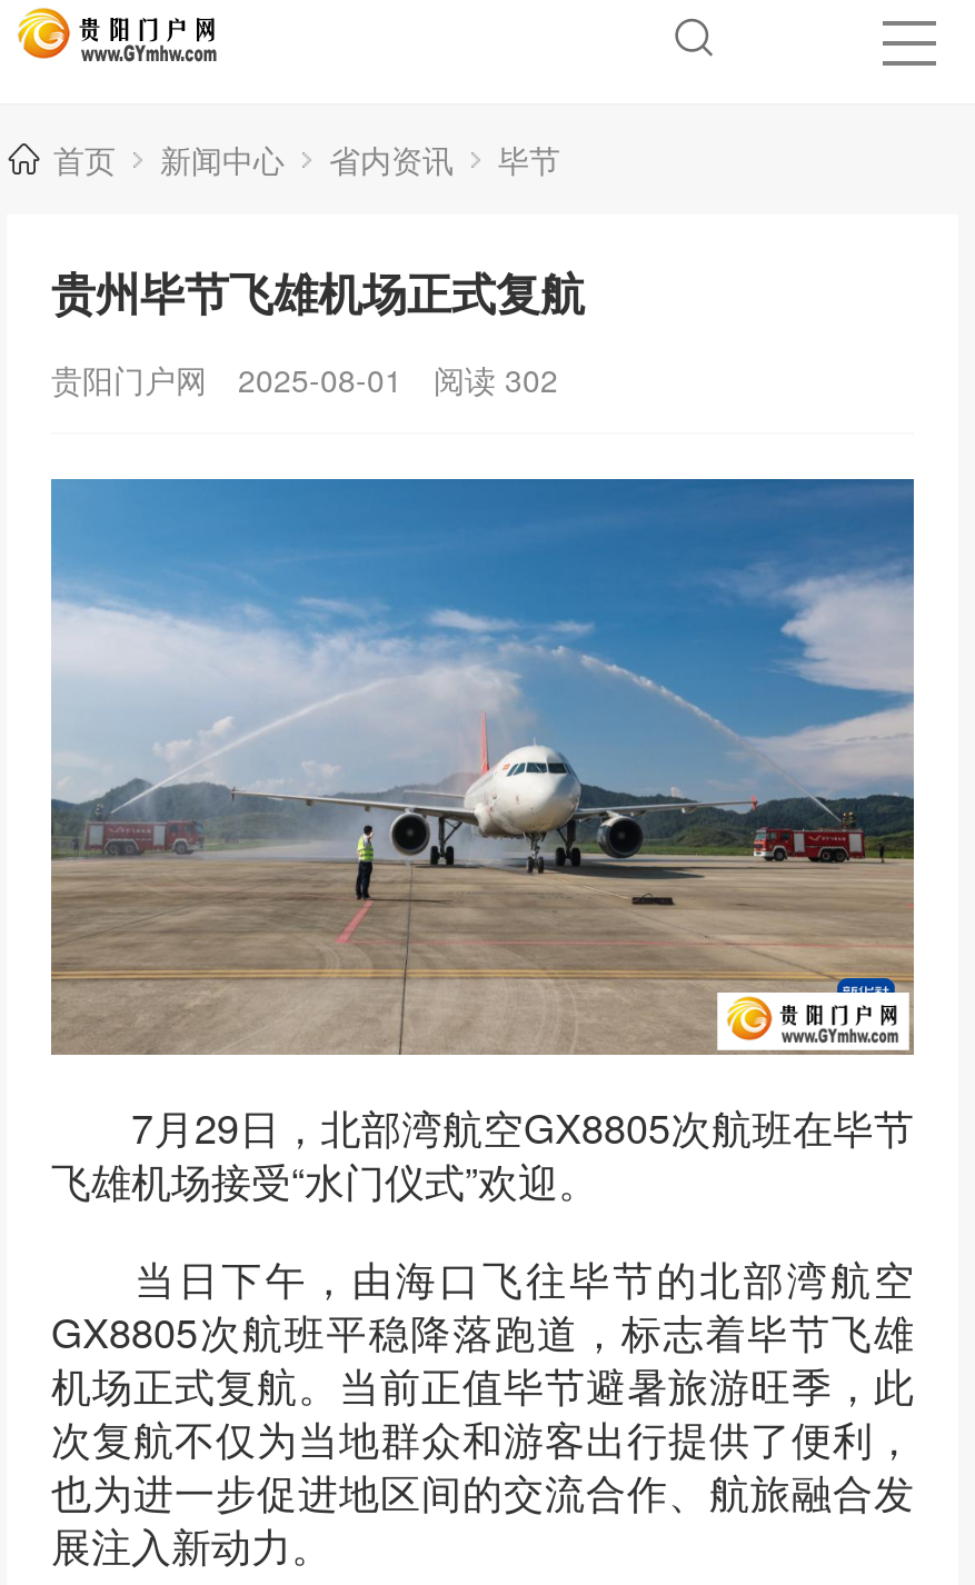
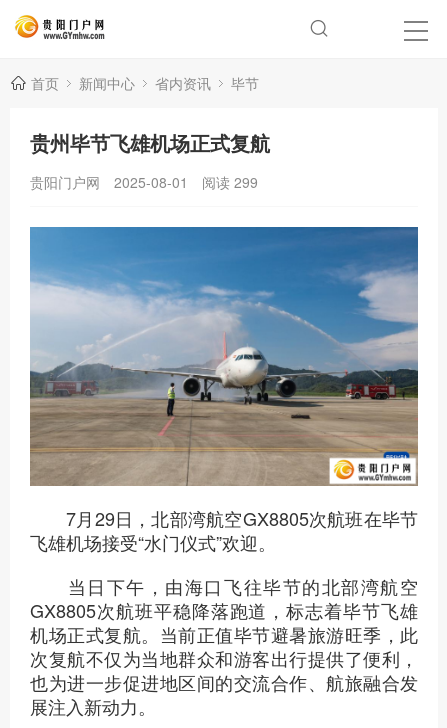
- 贵阳门户网 2025-08-01 阅读302
+ 贵阳门户网 2025-08-01 阅读299
